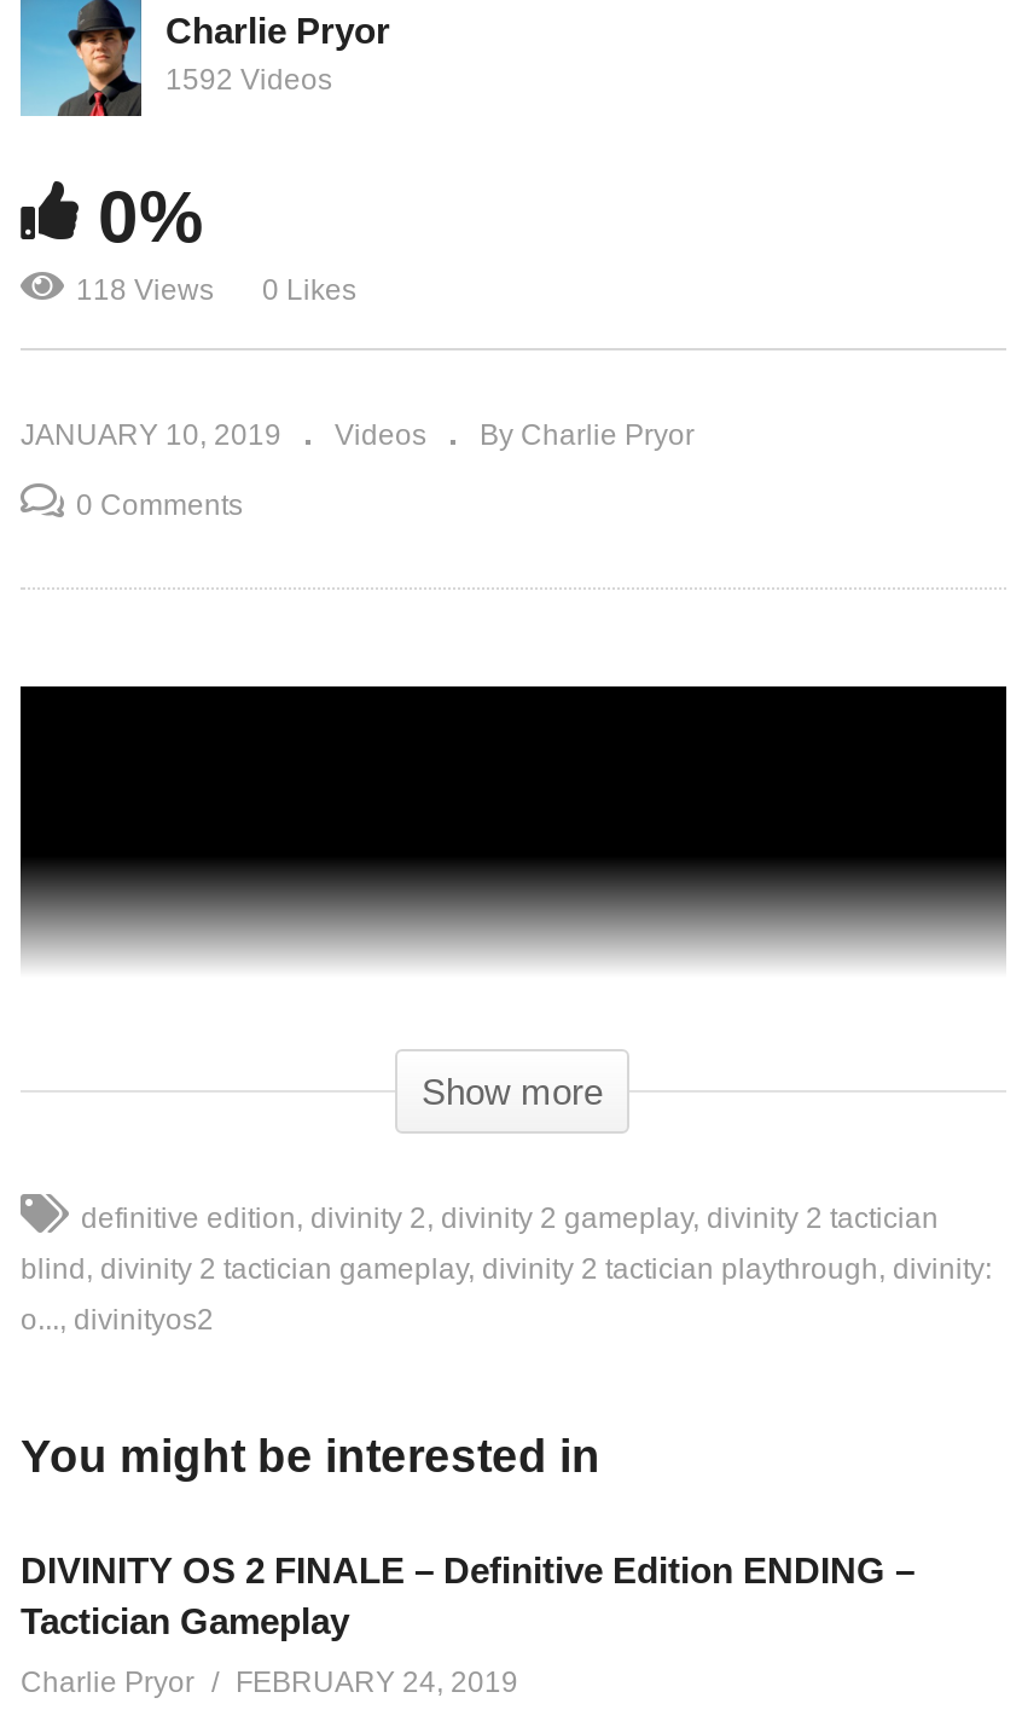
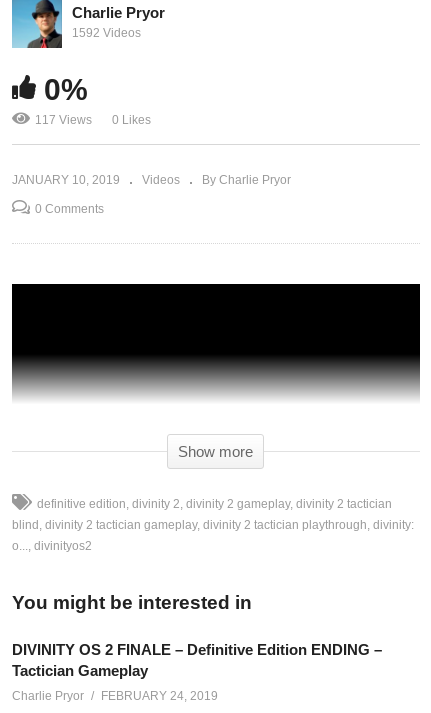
- 118 Views 0 Likes
+ 117 Views 0 Likes
